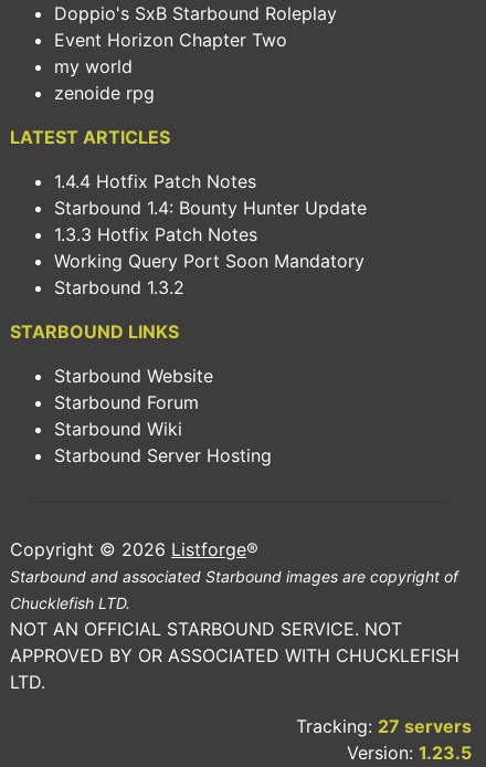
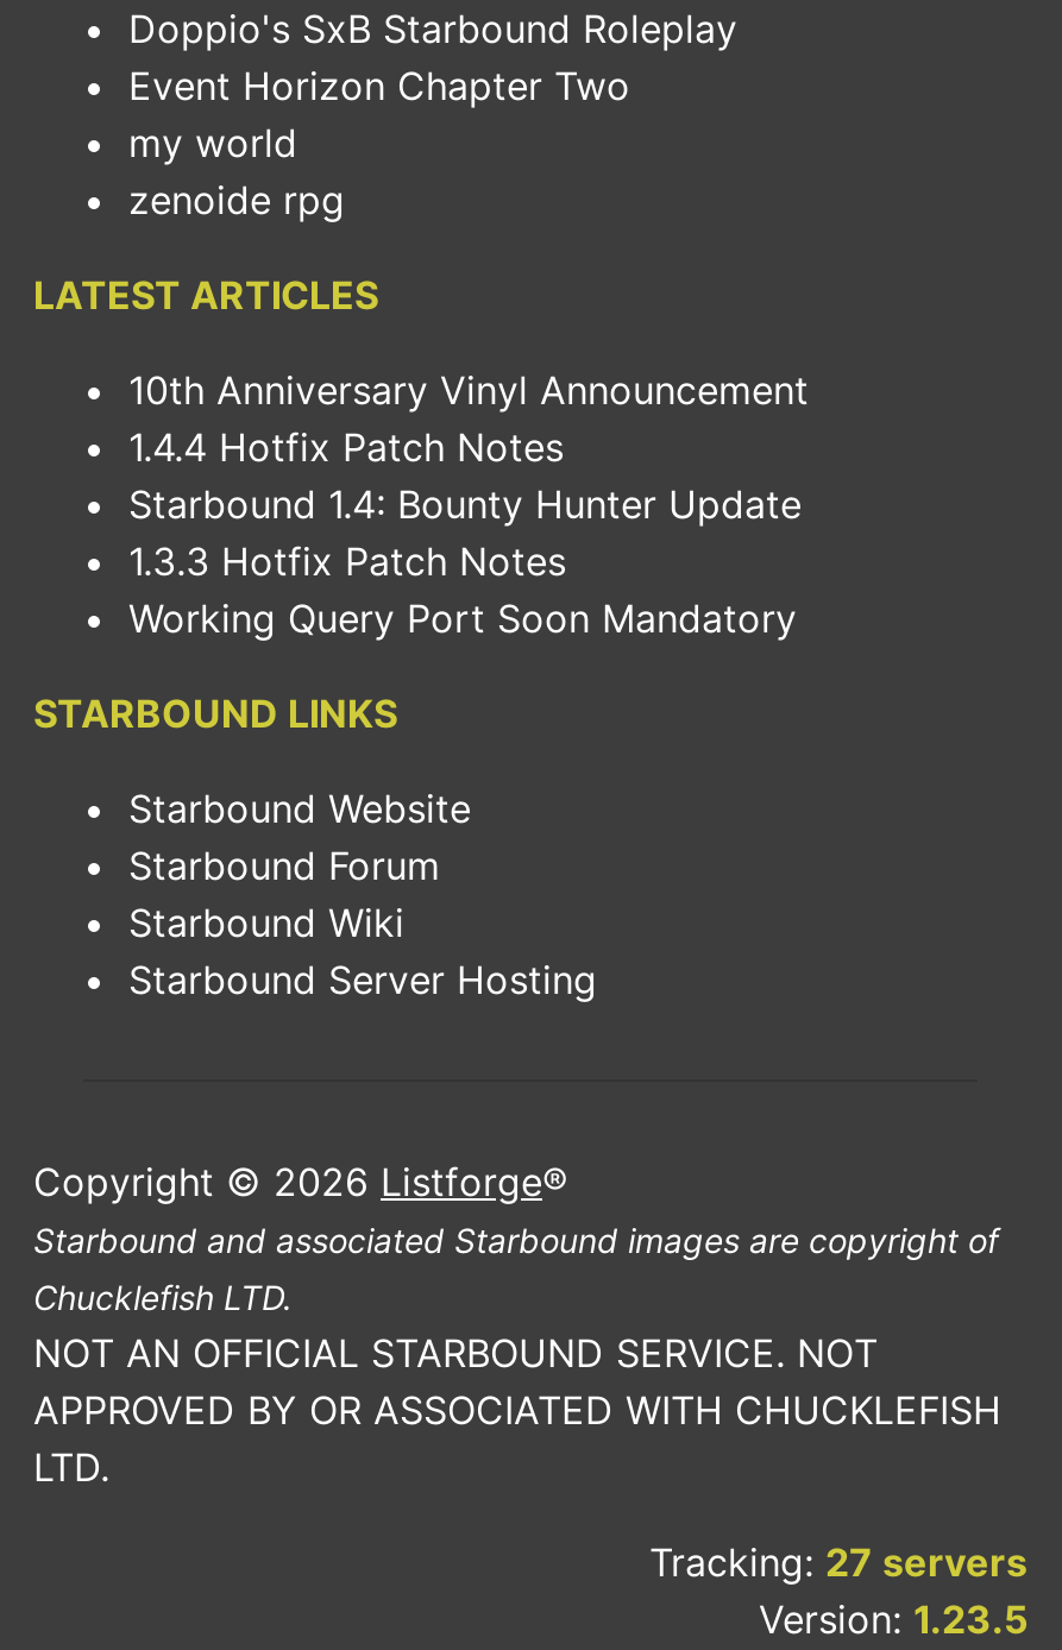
+ 10th Anniversary Vinyl Announcement

moved down: 1.4.4 Hotfix Patch Notes | Starbound 1.4: Bounty Hunter Update | 1.3.3 Hotfix Patch Notes | Working Query Port Soon Mandatory

- Starbound 1.3.2
